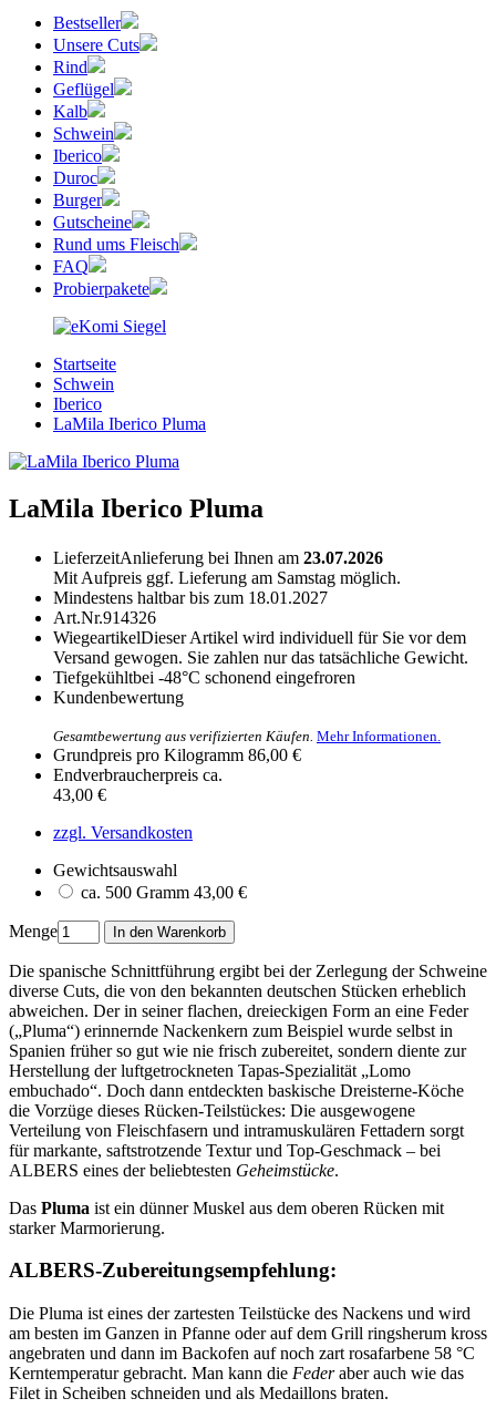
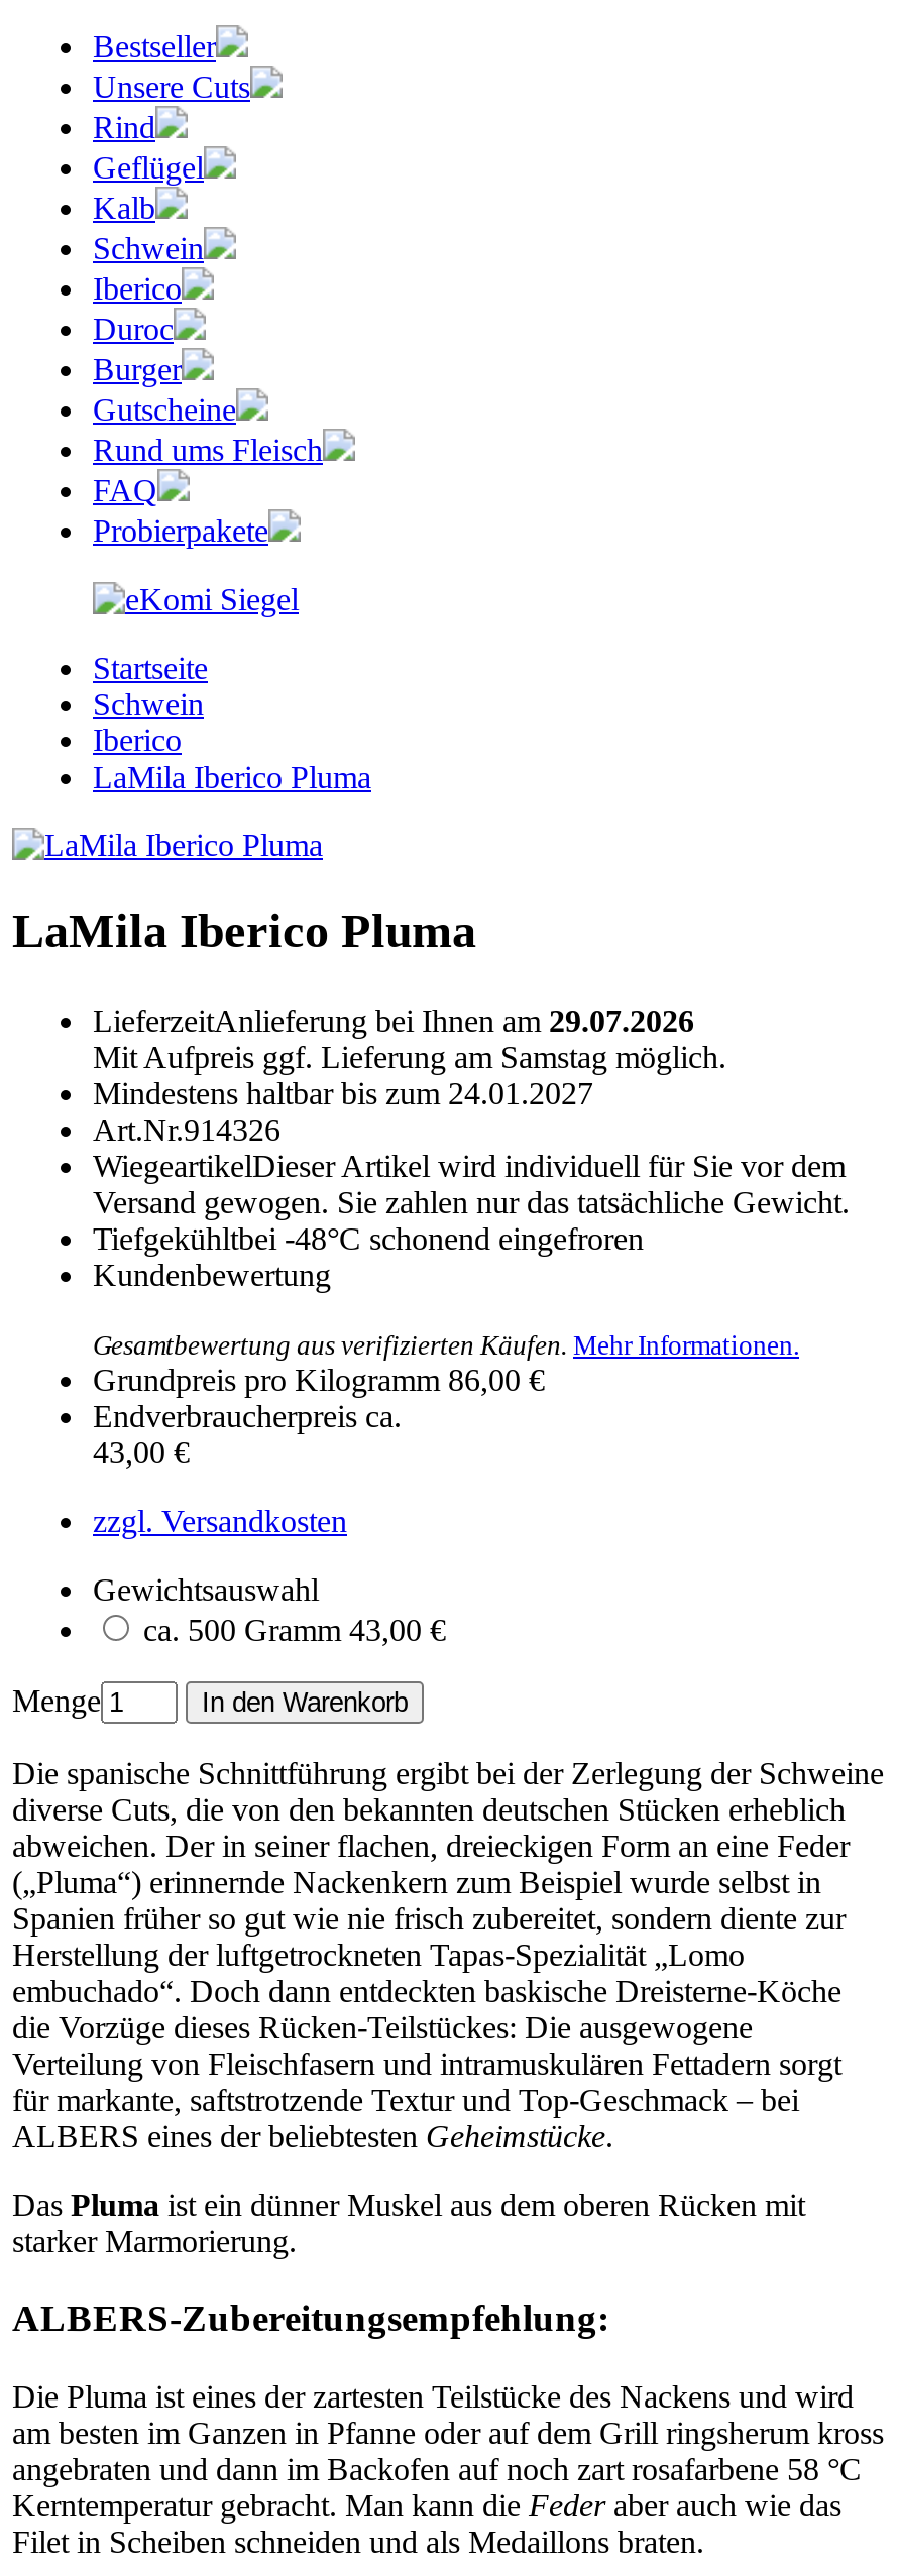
- LieferzeitAnlieferung bei Ihnen am 23.07.2026
+ LieferzeitAnlieferung bei Ihnen am 29.07.2026

- Mindestens haltbar bis zum 18.01.2027
+ Mindestens haltbar bis zum 24.01.2027
